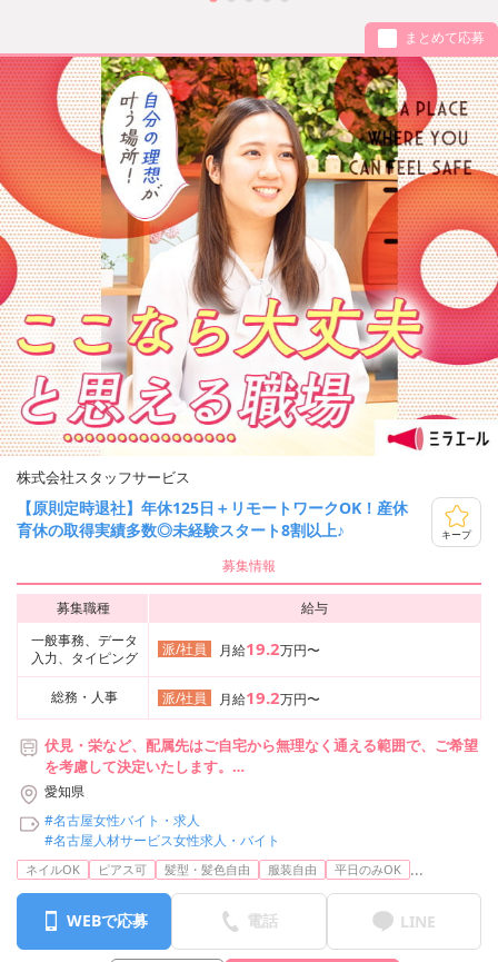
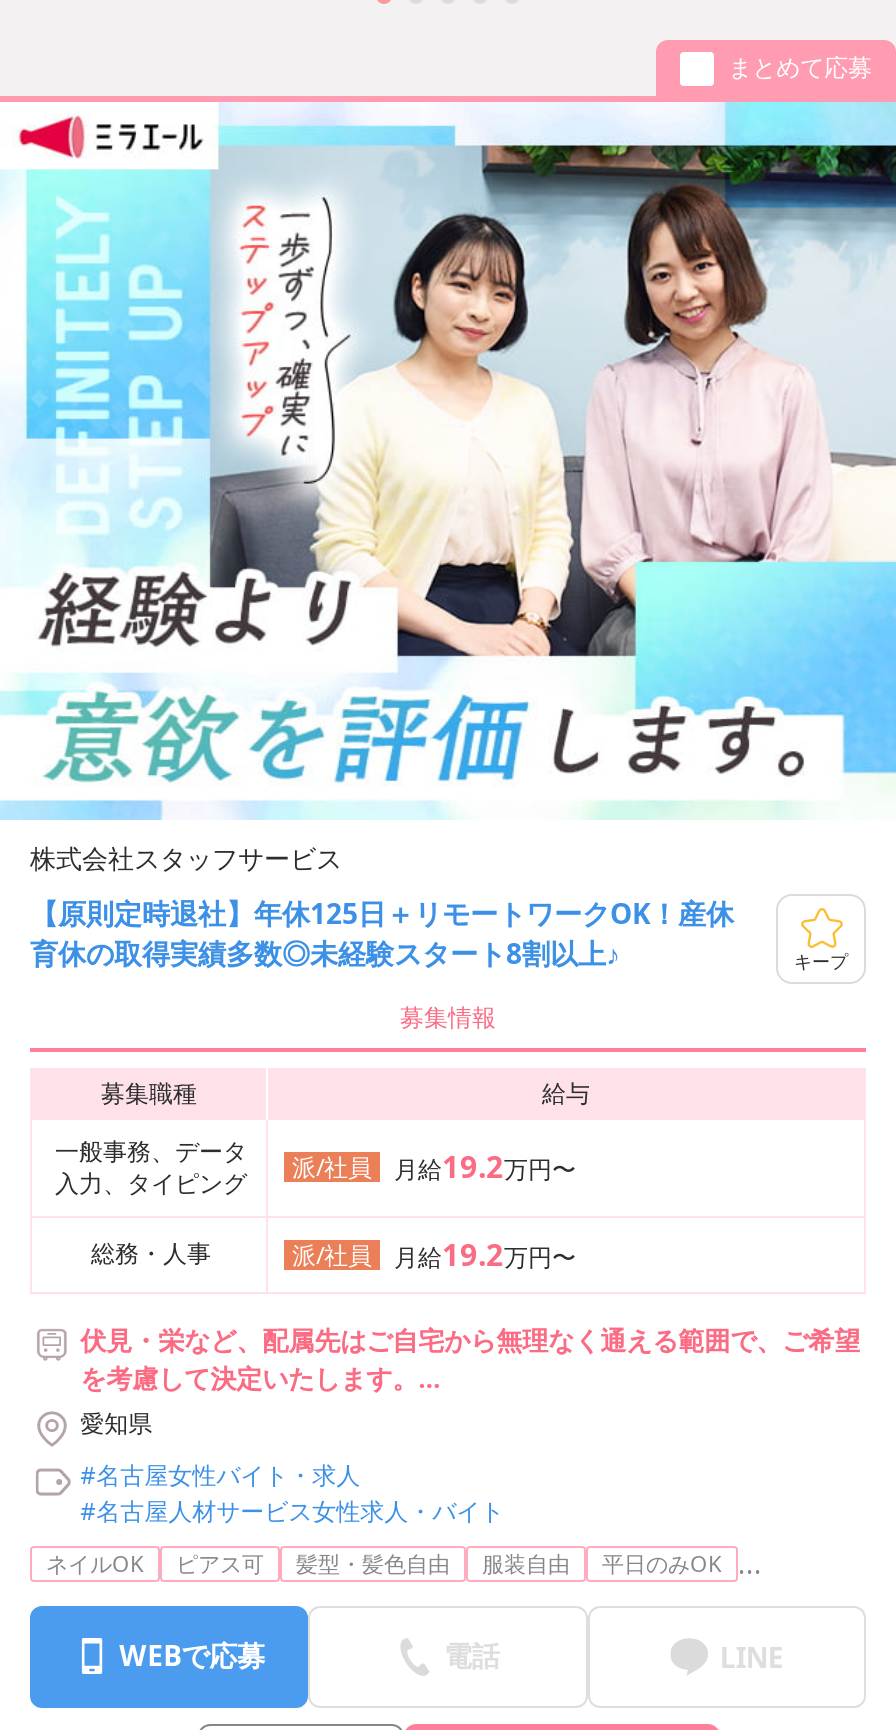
- [image]
+ [image]
